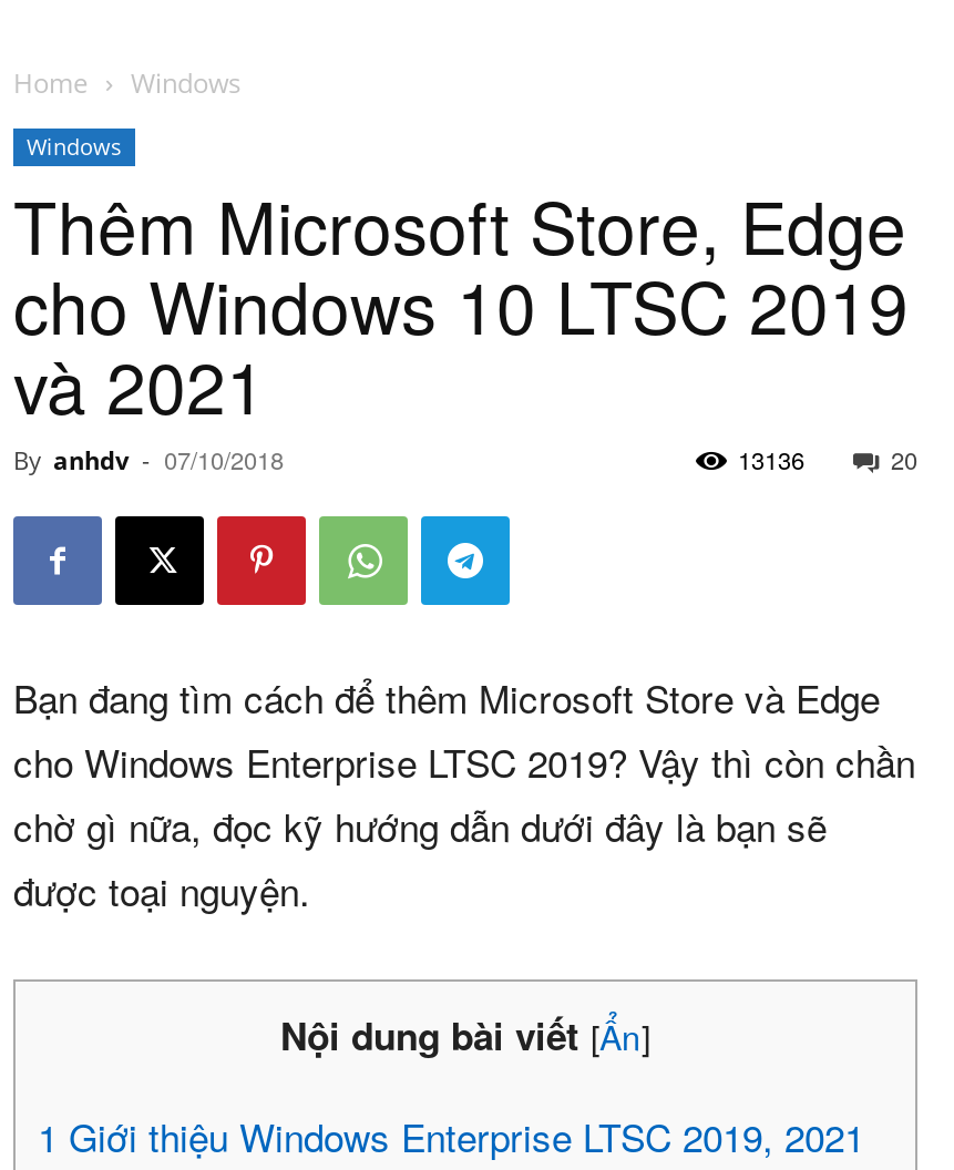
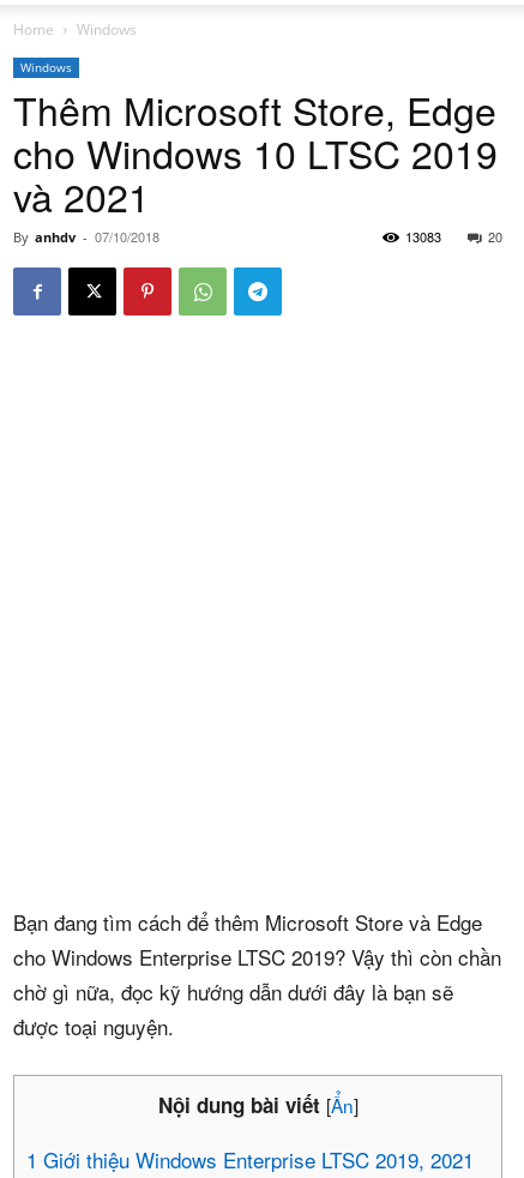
- 13136
+ 13083
